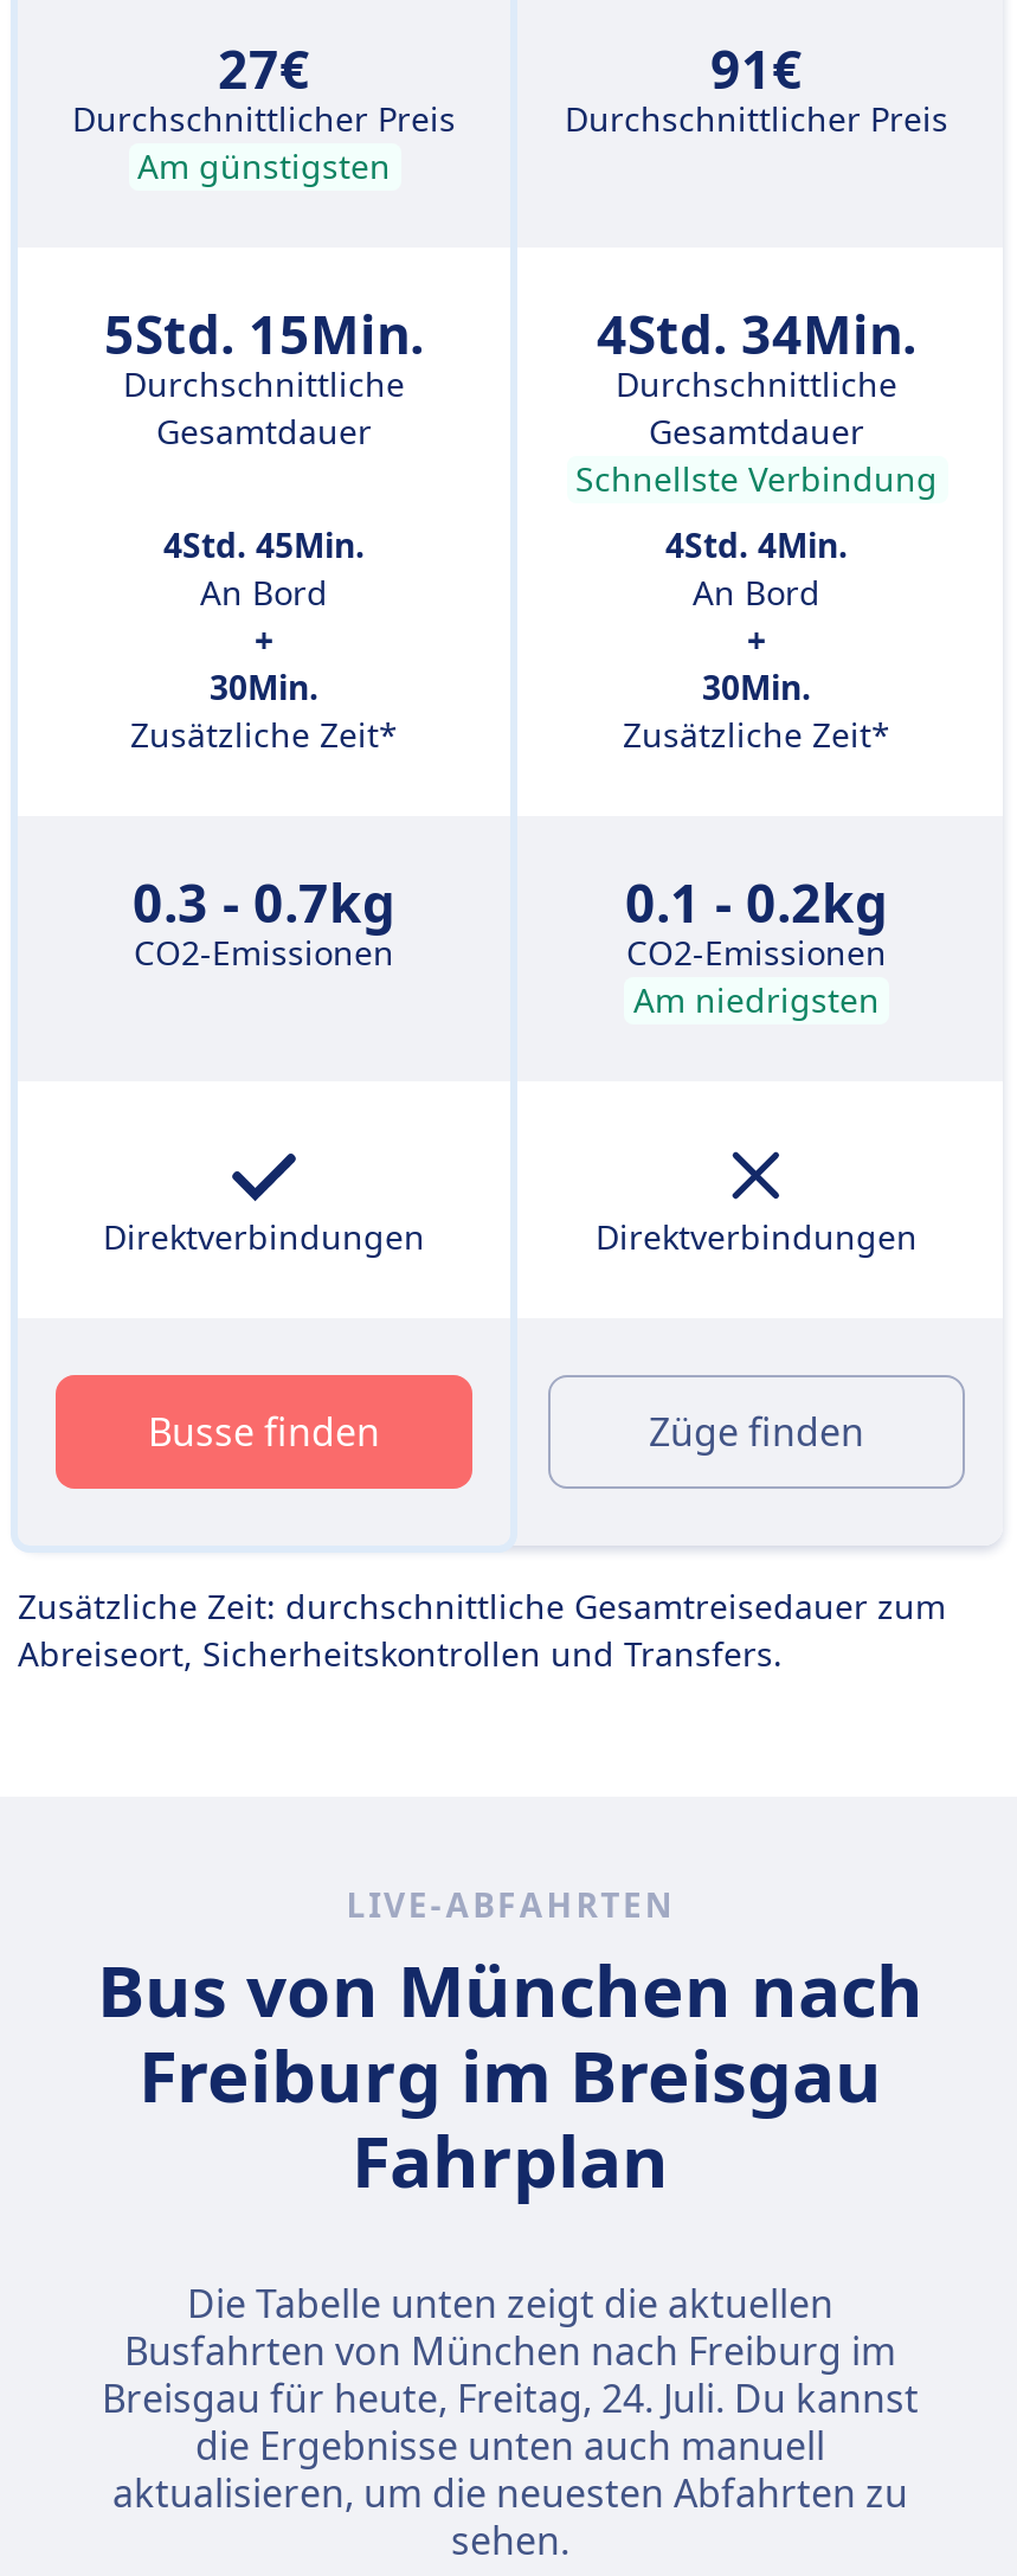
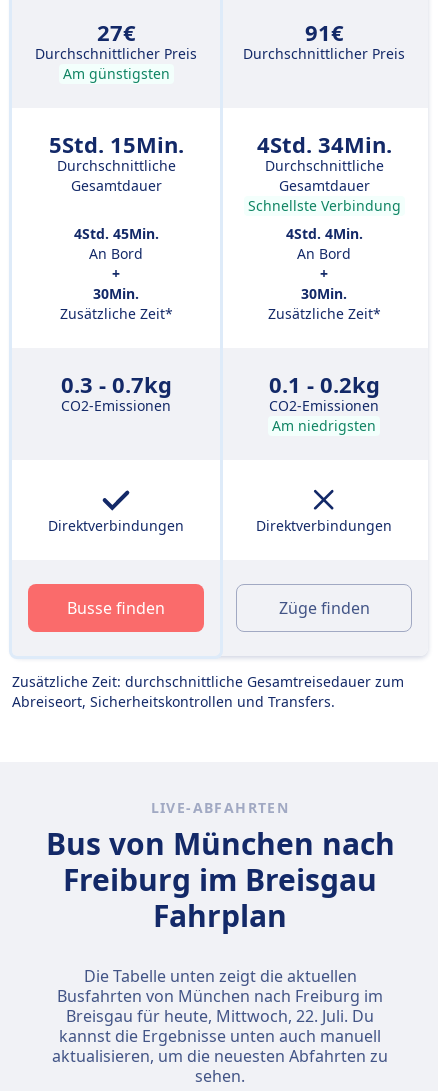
- Breisgau für heute, Freitag, 24. Juli. Du kannst
- die Ergebnisse unten auch manuell
+ Breisgau für heute, Mittwoch, 22. Juli. Du
+ kannst die Ergebnisse unten auch manuell
